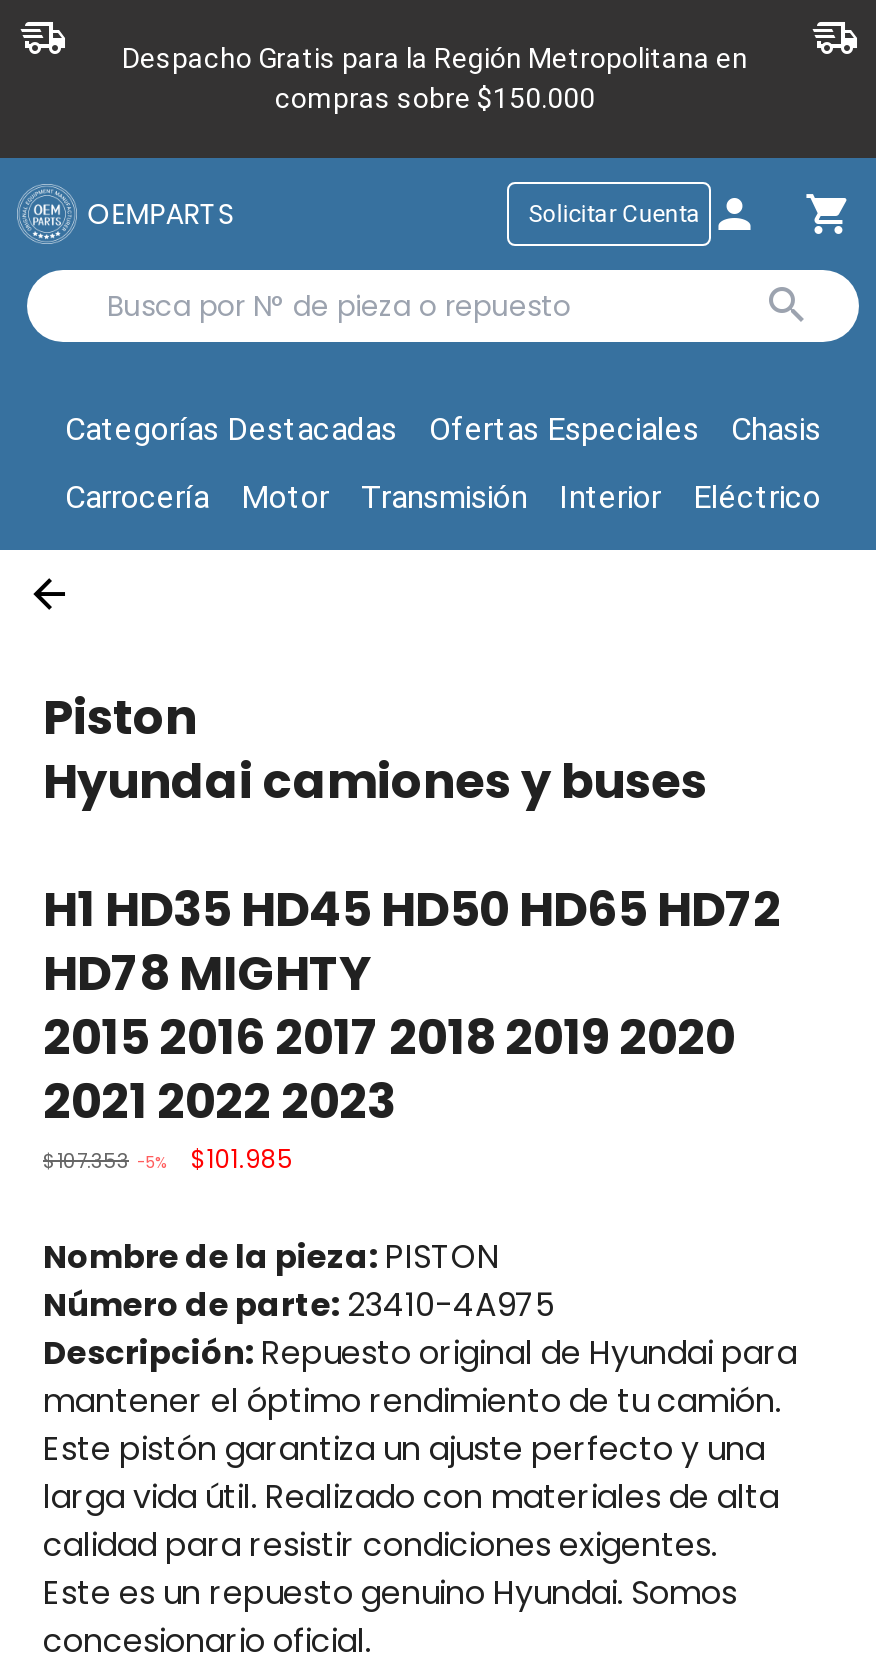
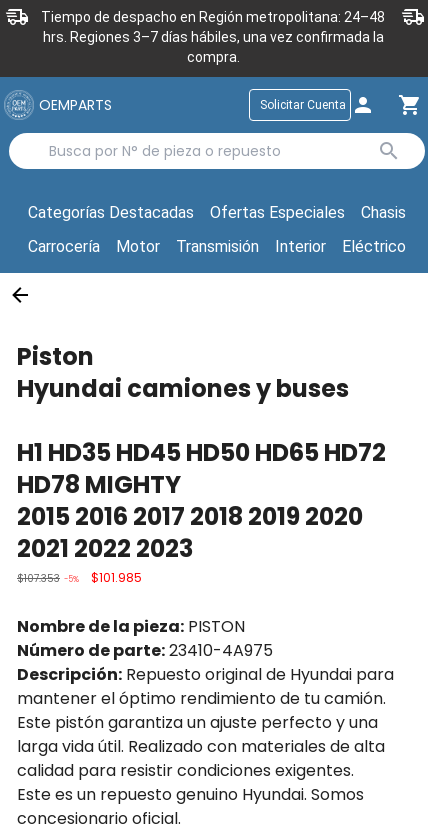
- Despacho Gratis para la Región Metropolitana en
- compras sobre $150.000
+ Tiempo de despacho en Región metropolitana: 24–48
+ hrs. Regiones 3–7 días hábiles, una vez confirmada la
+ compra.
